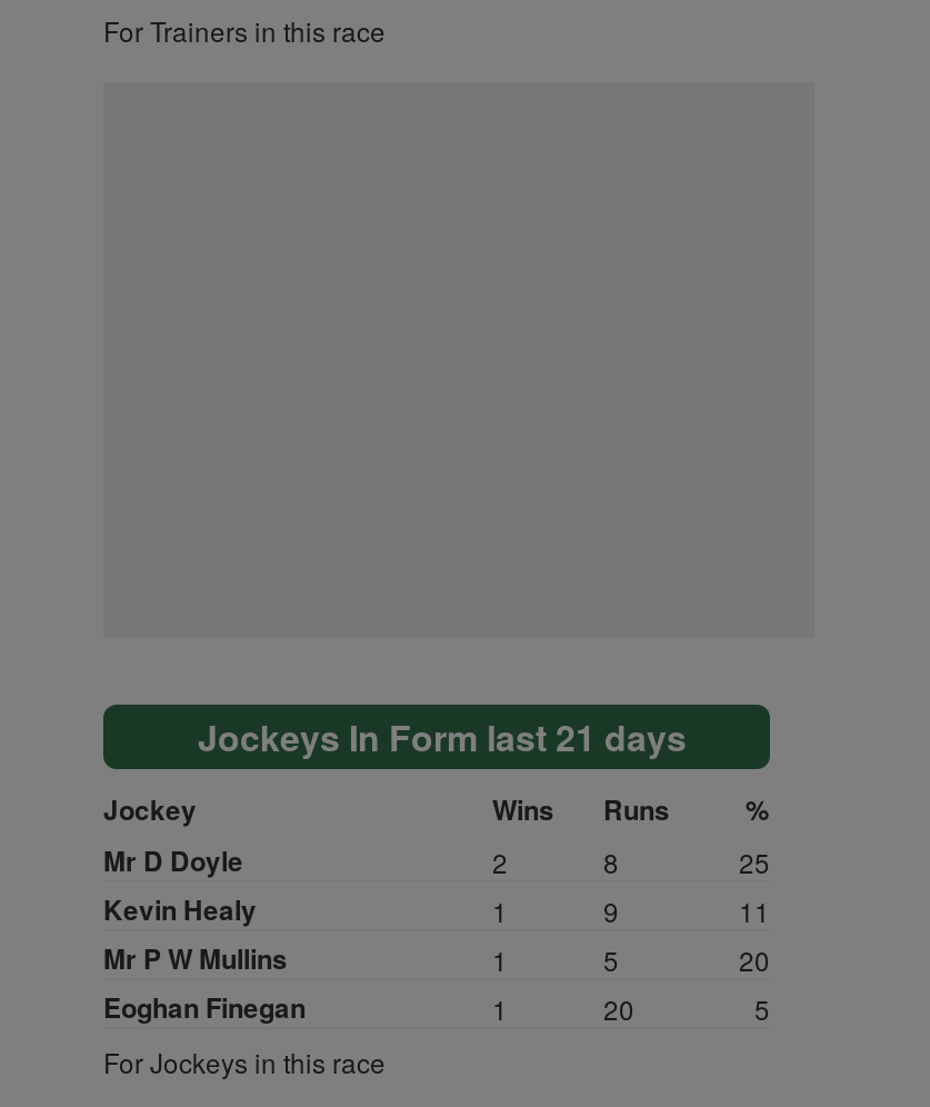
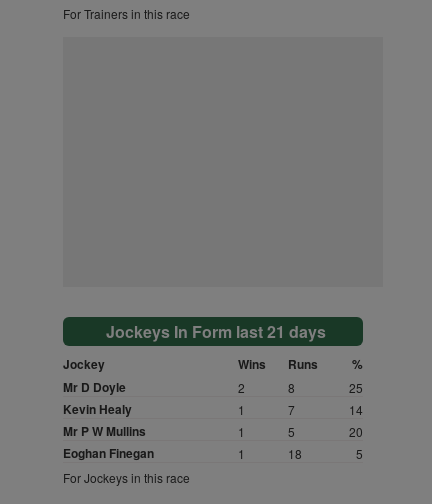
- 9
+ 7

- 11
+ 14

- 20
+ 18
